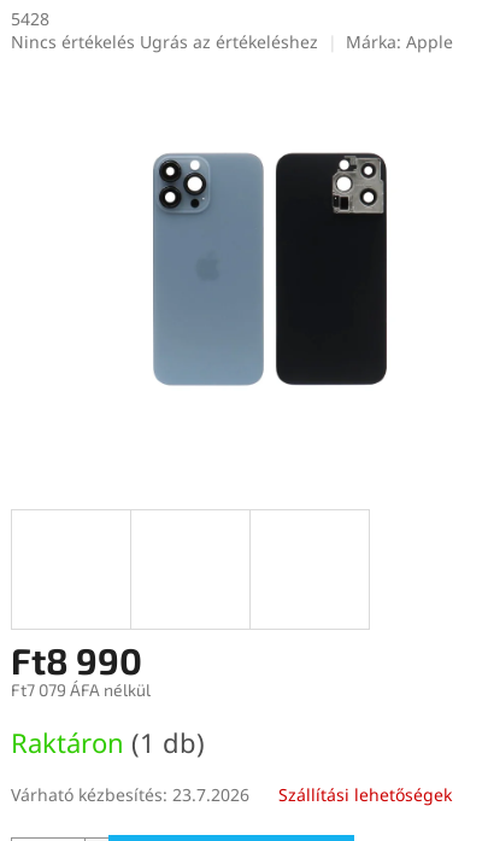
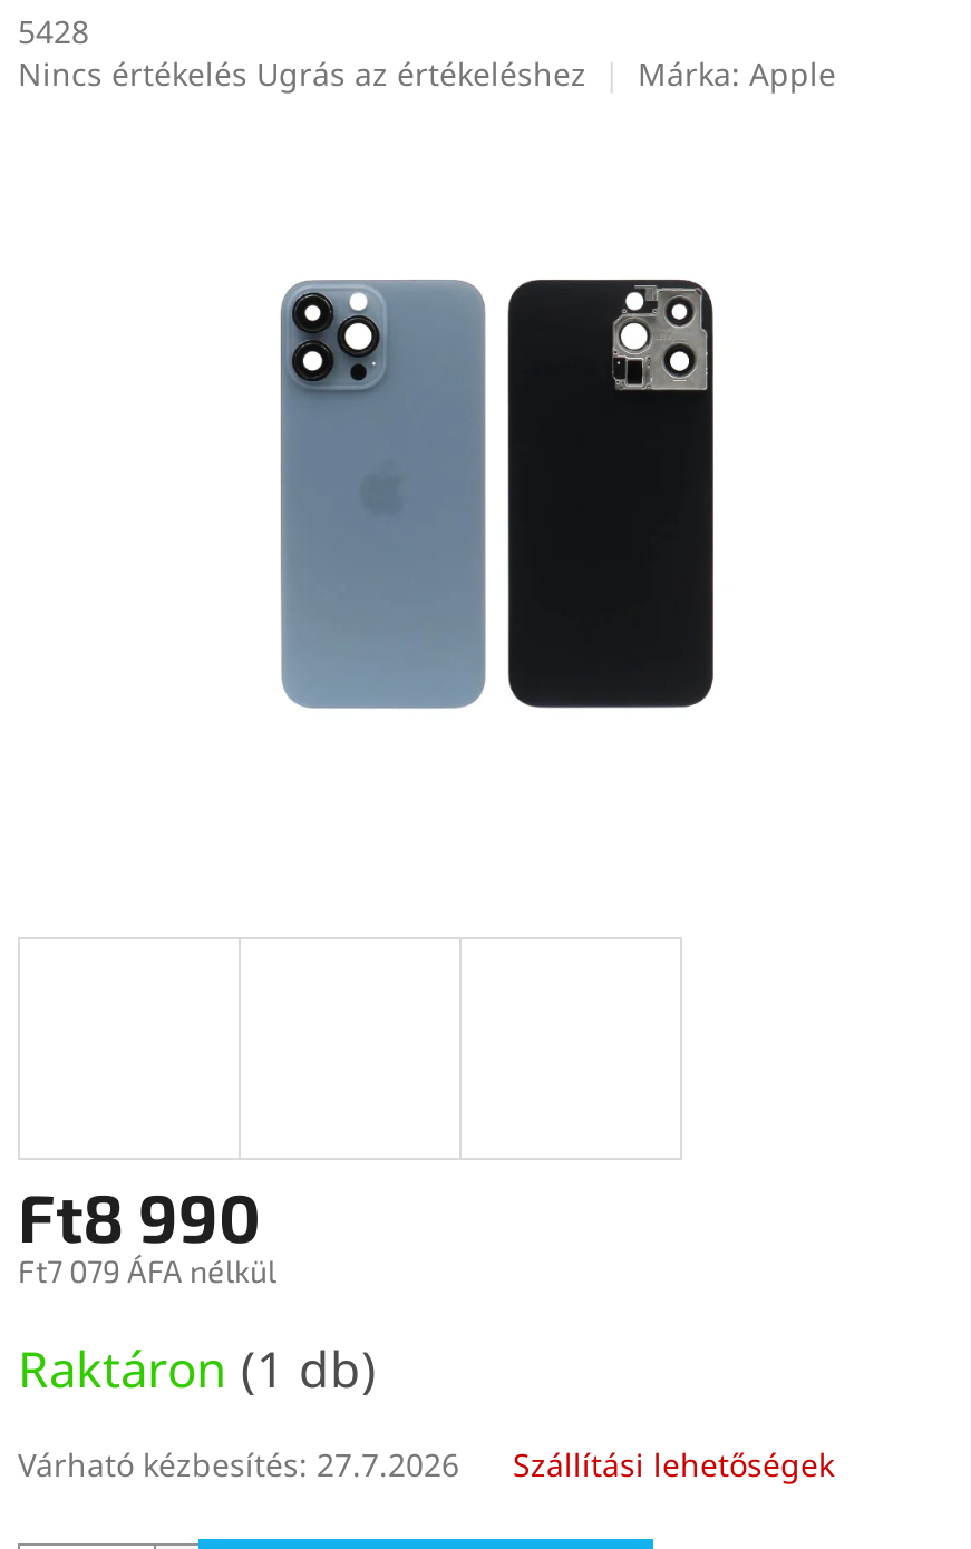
- Várható kézbesítés: 23.7.2026
+ Várható kézbesítés: 27.7.2026
